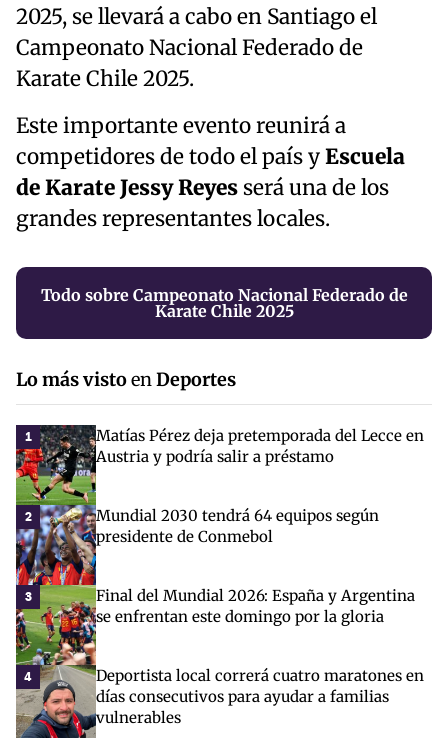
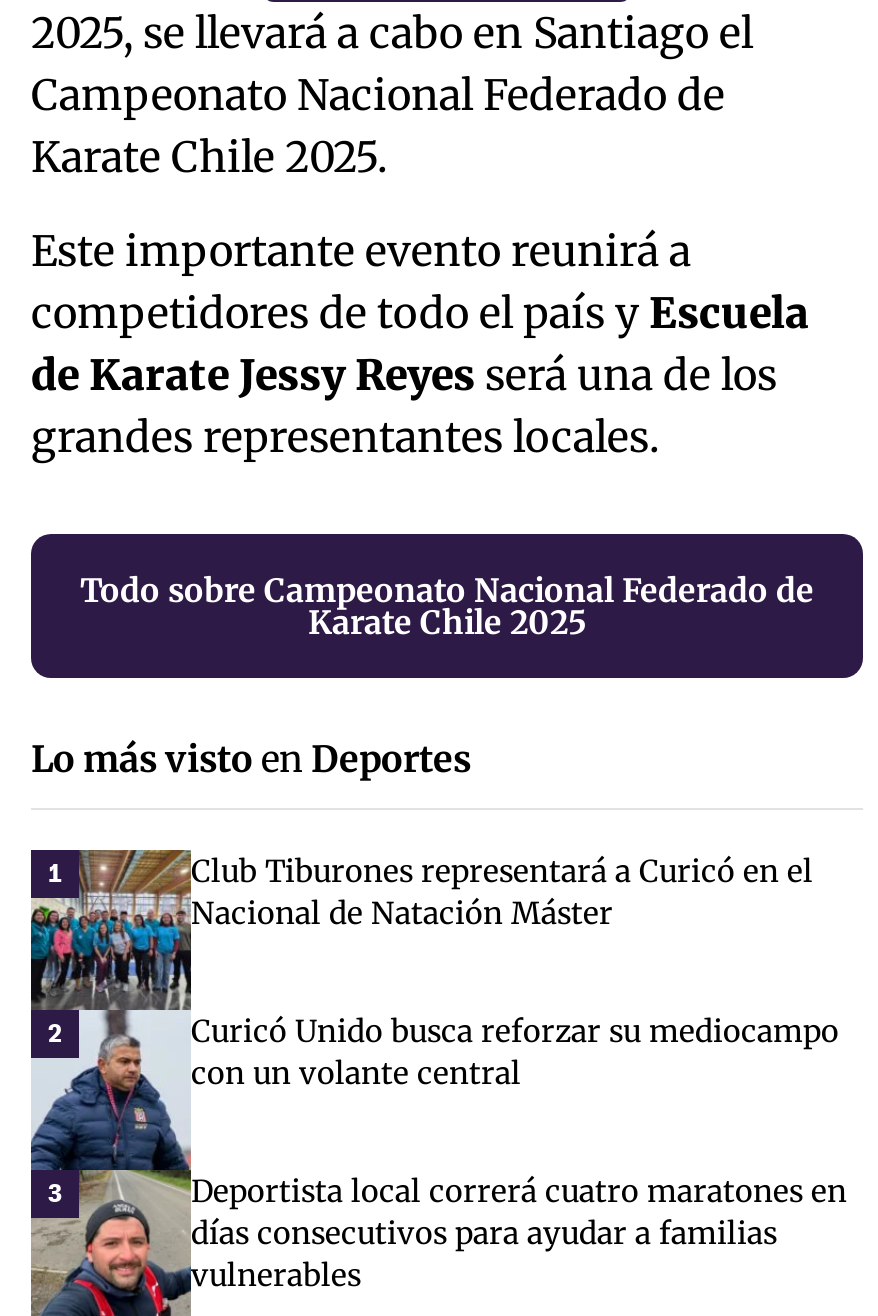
- [image]
- Matías Pérez deja pretemporada del Lecce en
- Austria y podría salir a préstamo
+ [image]
+ Club Tiburones representará a Curicó en el
+ Nacional de Natación Máster

- Mundial 2030 tendrá 64 equipos según
- presidente de Conmebol
+ Curicó Unido busca reforzar su mediocampo
+ con un volante central

- Final del Mundial 2026: España y Argentina
- se enfrentan este domingo por la gloria
- 4
